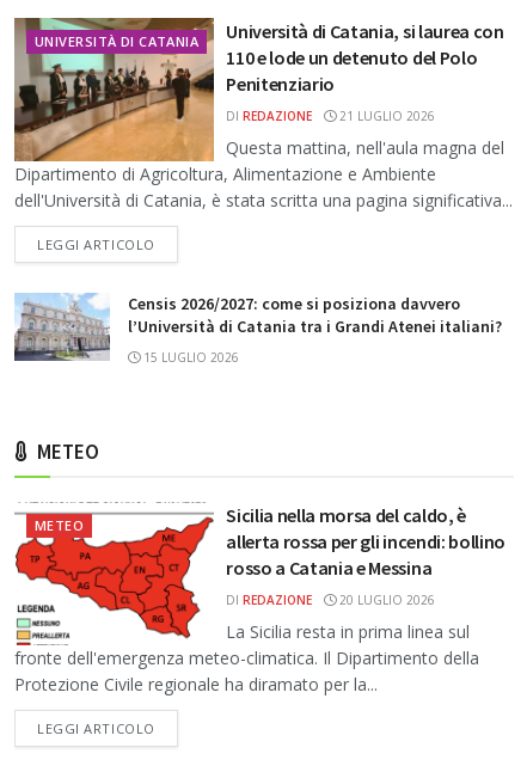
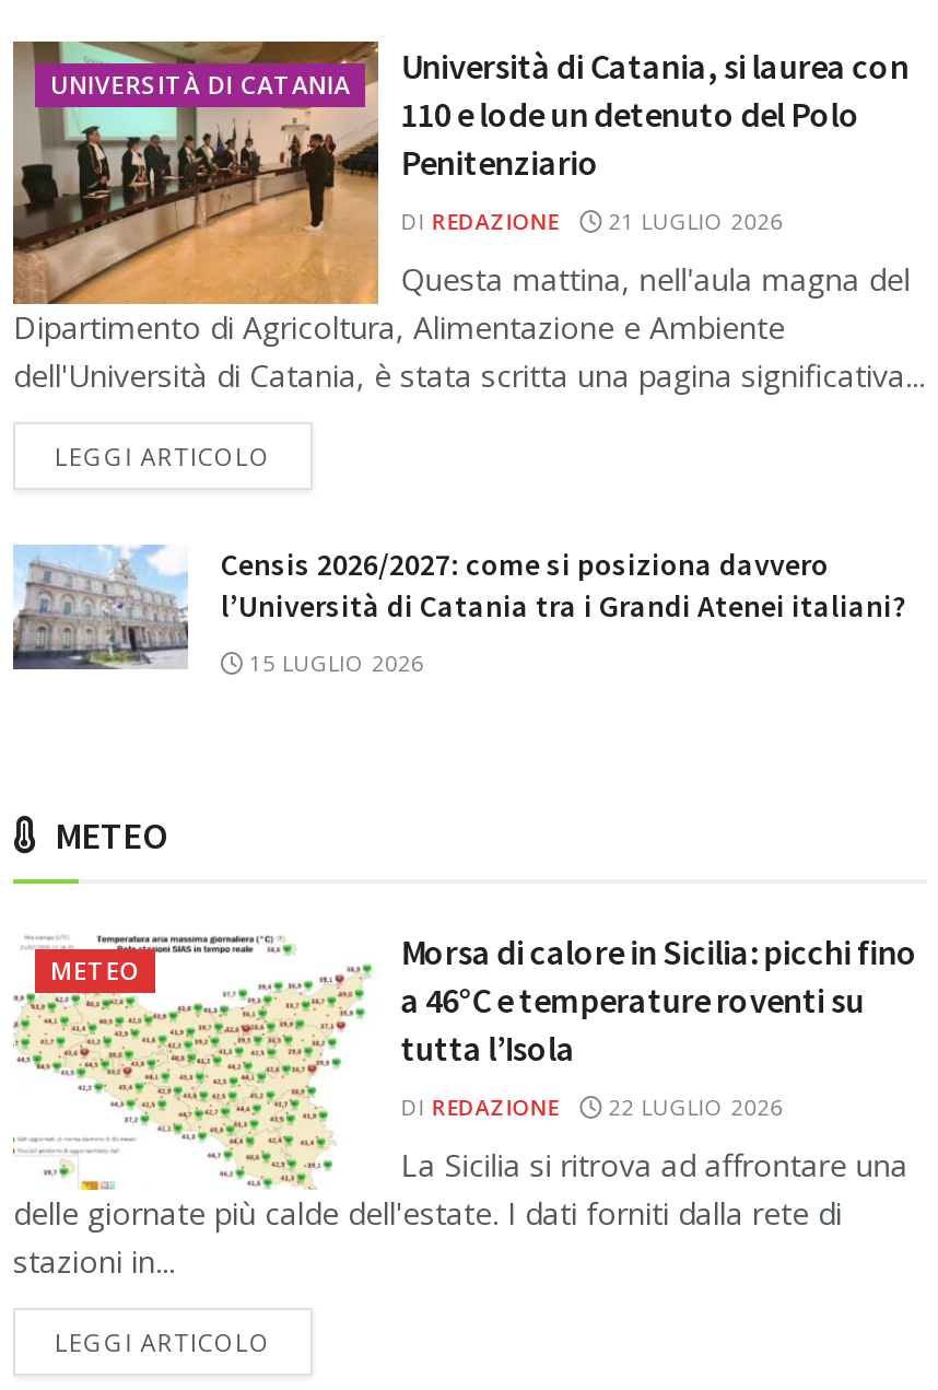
- [image]
- La Sicilia resta in prima linea sul
- fronte dell'emergenza meteo-climatica. Il Dipartimento della
- Protezione Civile regionale ha diramato per la...
+ [image]
+ La Sicilia si ritrova ad affrontare una
+ delle giornate più calde dell'estate. I dati forniti dalla rete di
+ stazioni in...

- Sicilia nella morsa del caldo, è
- allerta rossa per gli incendi: bollino
- rosso a Catania e Messina
+ Morsa di calore in Sicilia: picchi fino
+ a 46°C e temperature roventi su
+ tutta l’Isola

- DI REDAZIONE 20 LUGLIO 2026
+ DI REDAZIONE 22 LUGLIO 2026
